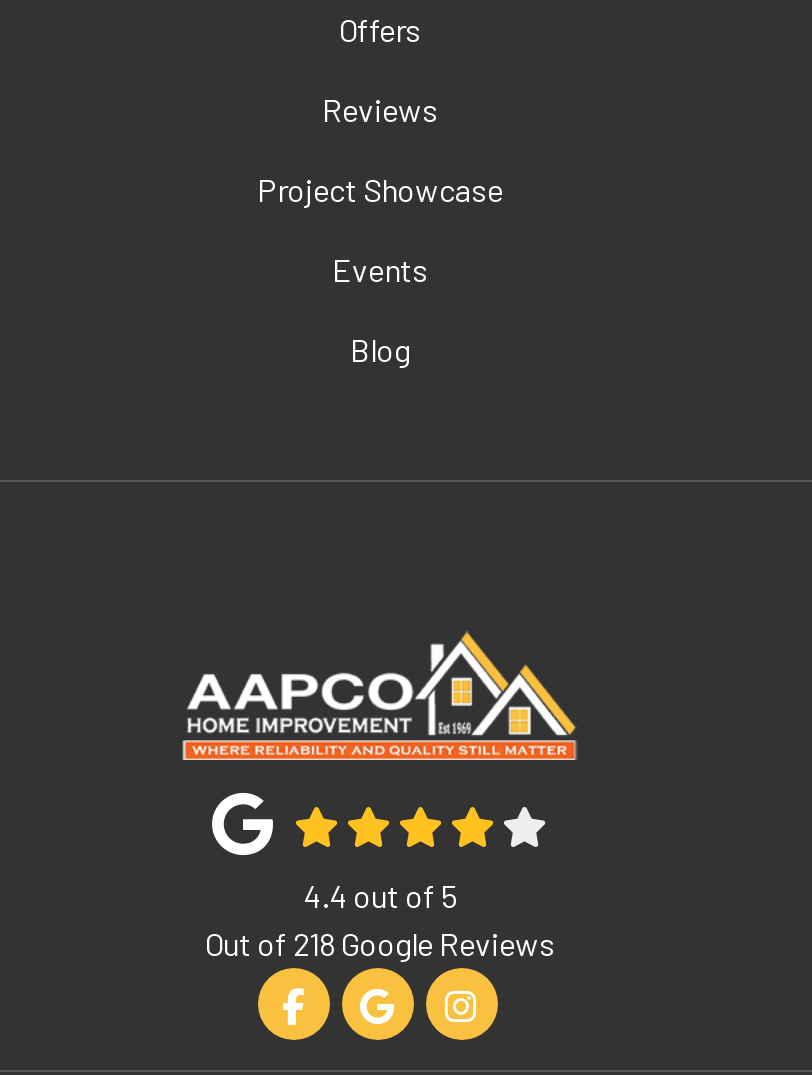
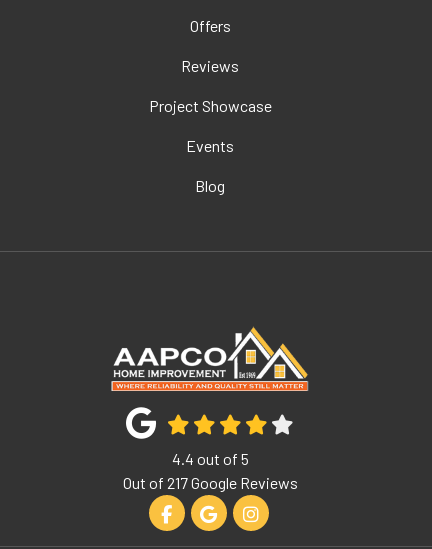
- Out of 218 Google Reviews
+ Out of 217 Google Reviews
